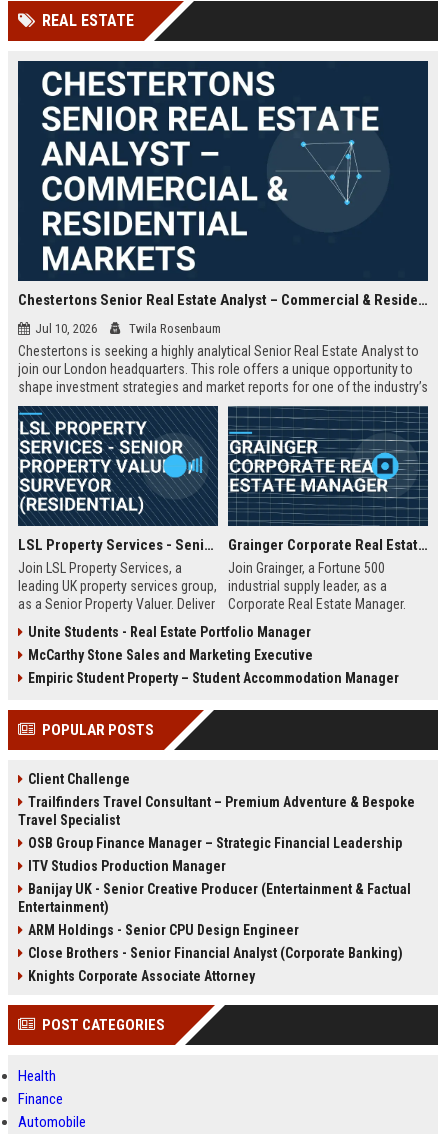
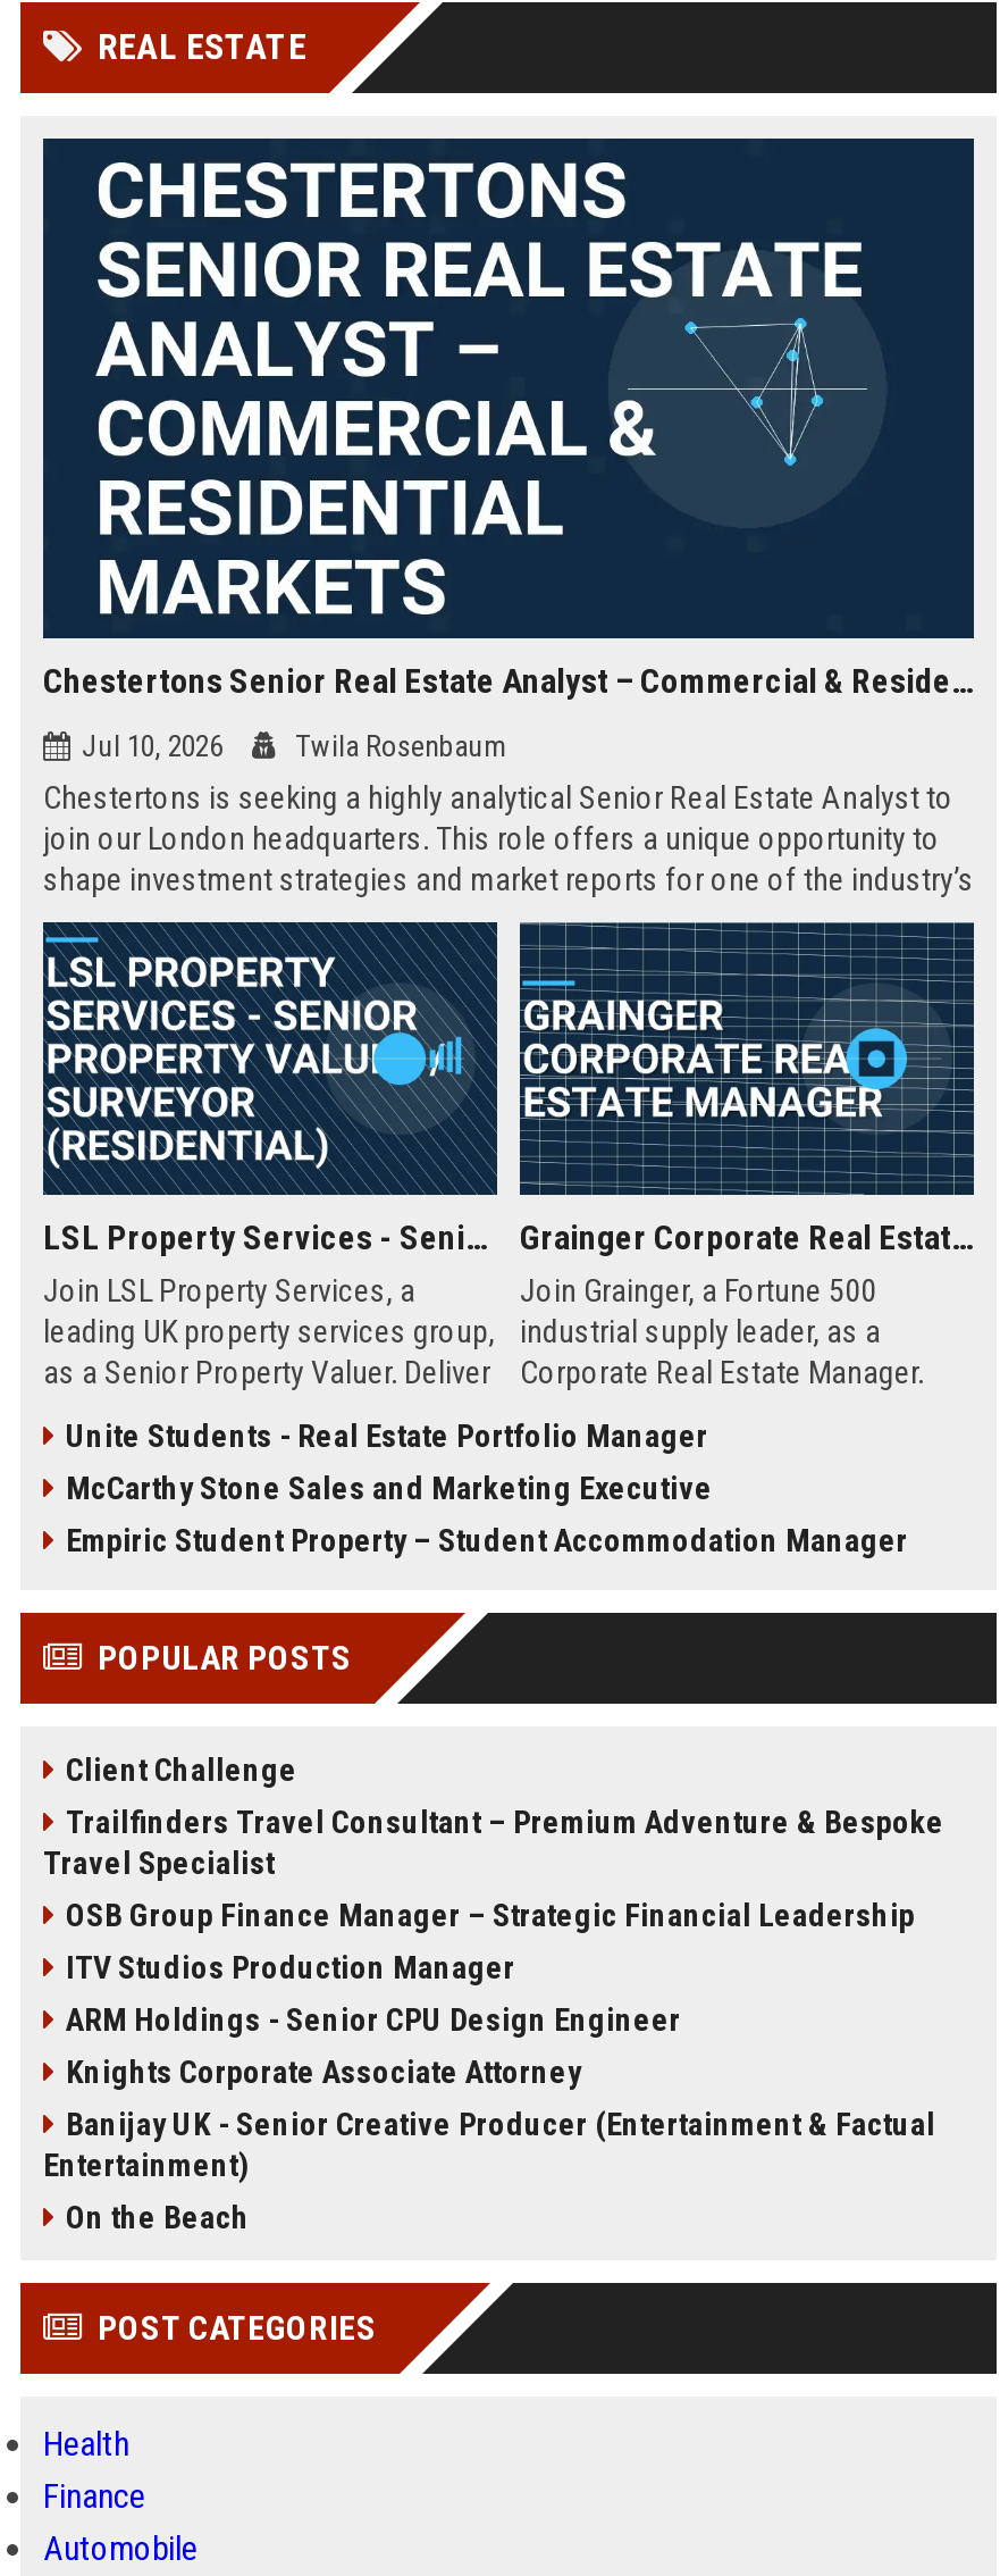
moved down: Banijay UK - Senior Creative Producer (Entertainment & Factual | Entertainment)

moved up: ARM Holdings - Senior CPU Design Engineer

- Close Brothers - Senior Financial Analyst (Corporate Banking)
+ On the Beach

moved up: Knights Corporate Associate Attorney
